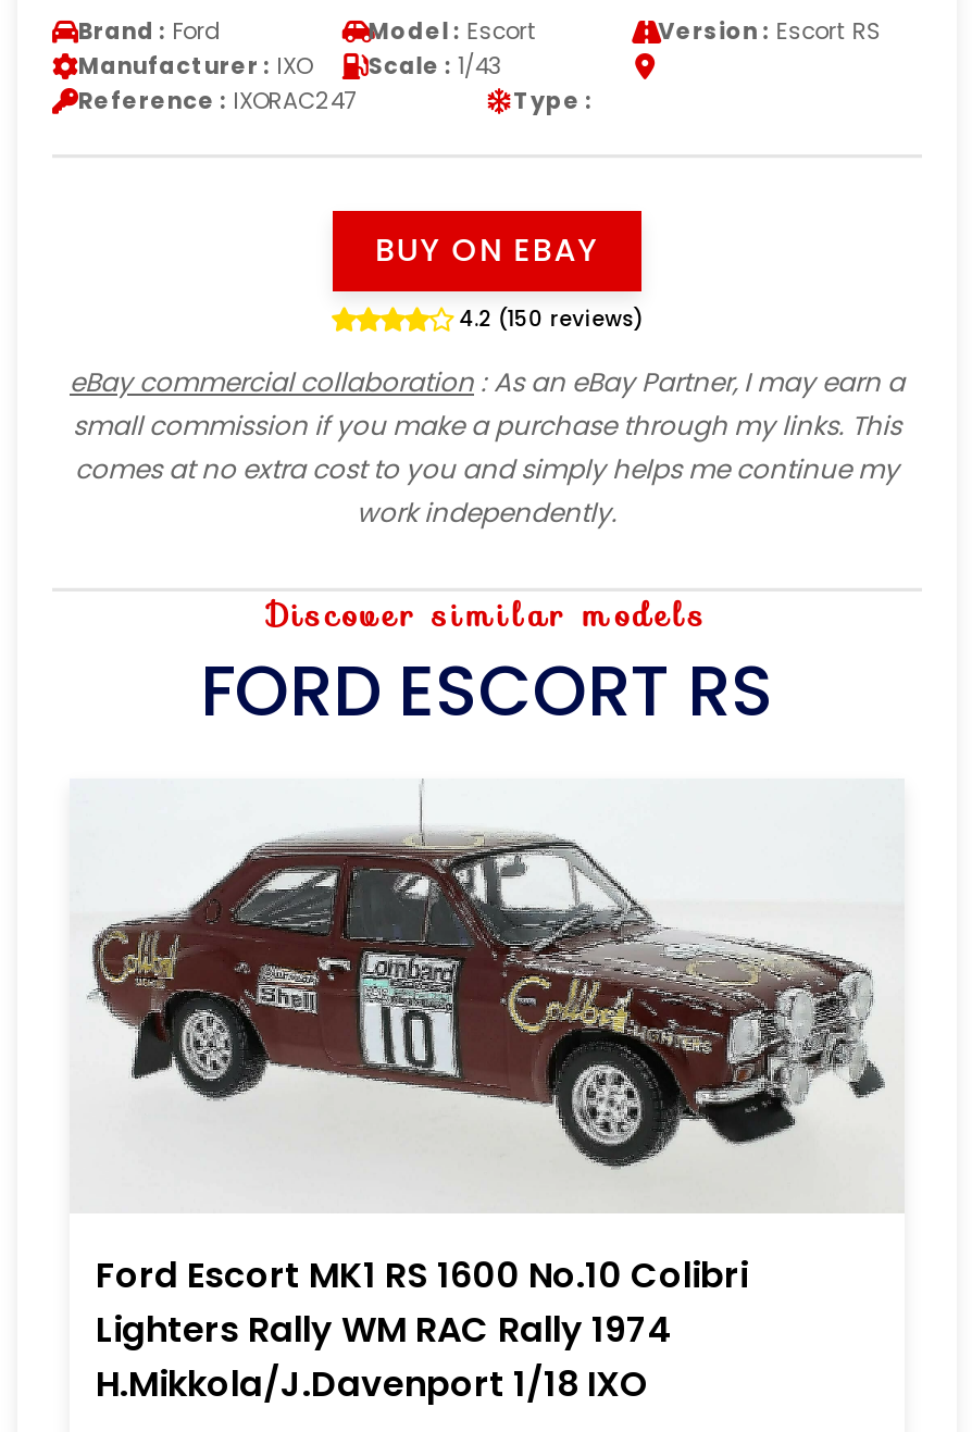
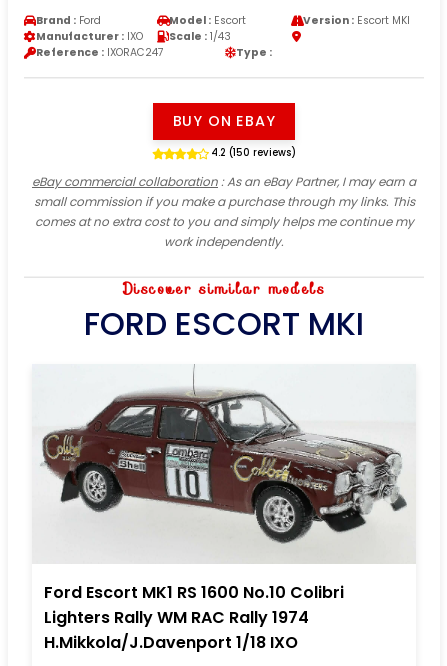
- Version : Escort RS
+ Version : Escort MKI

- FORD ESCORT RS
+ FORD ESCORT MKI
